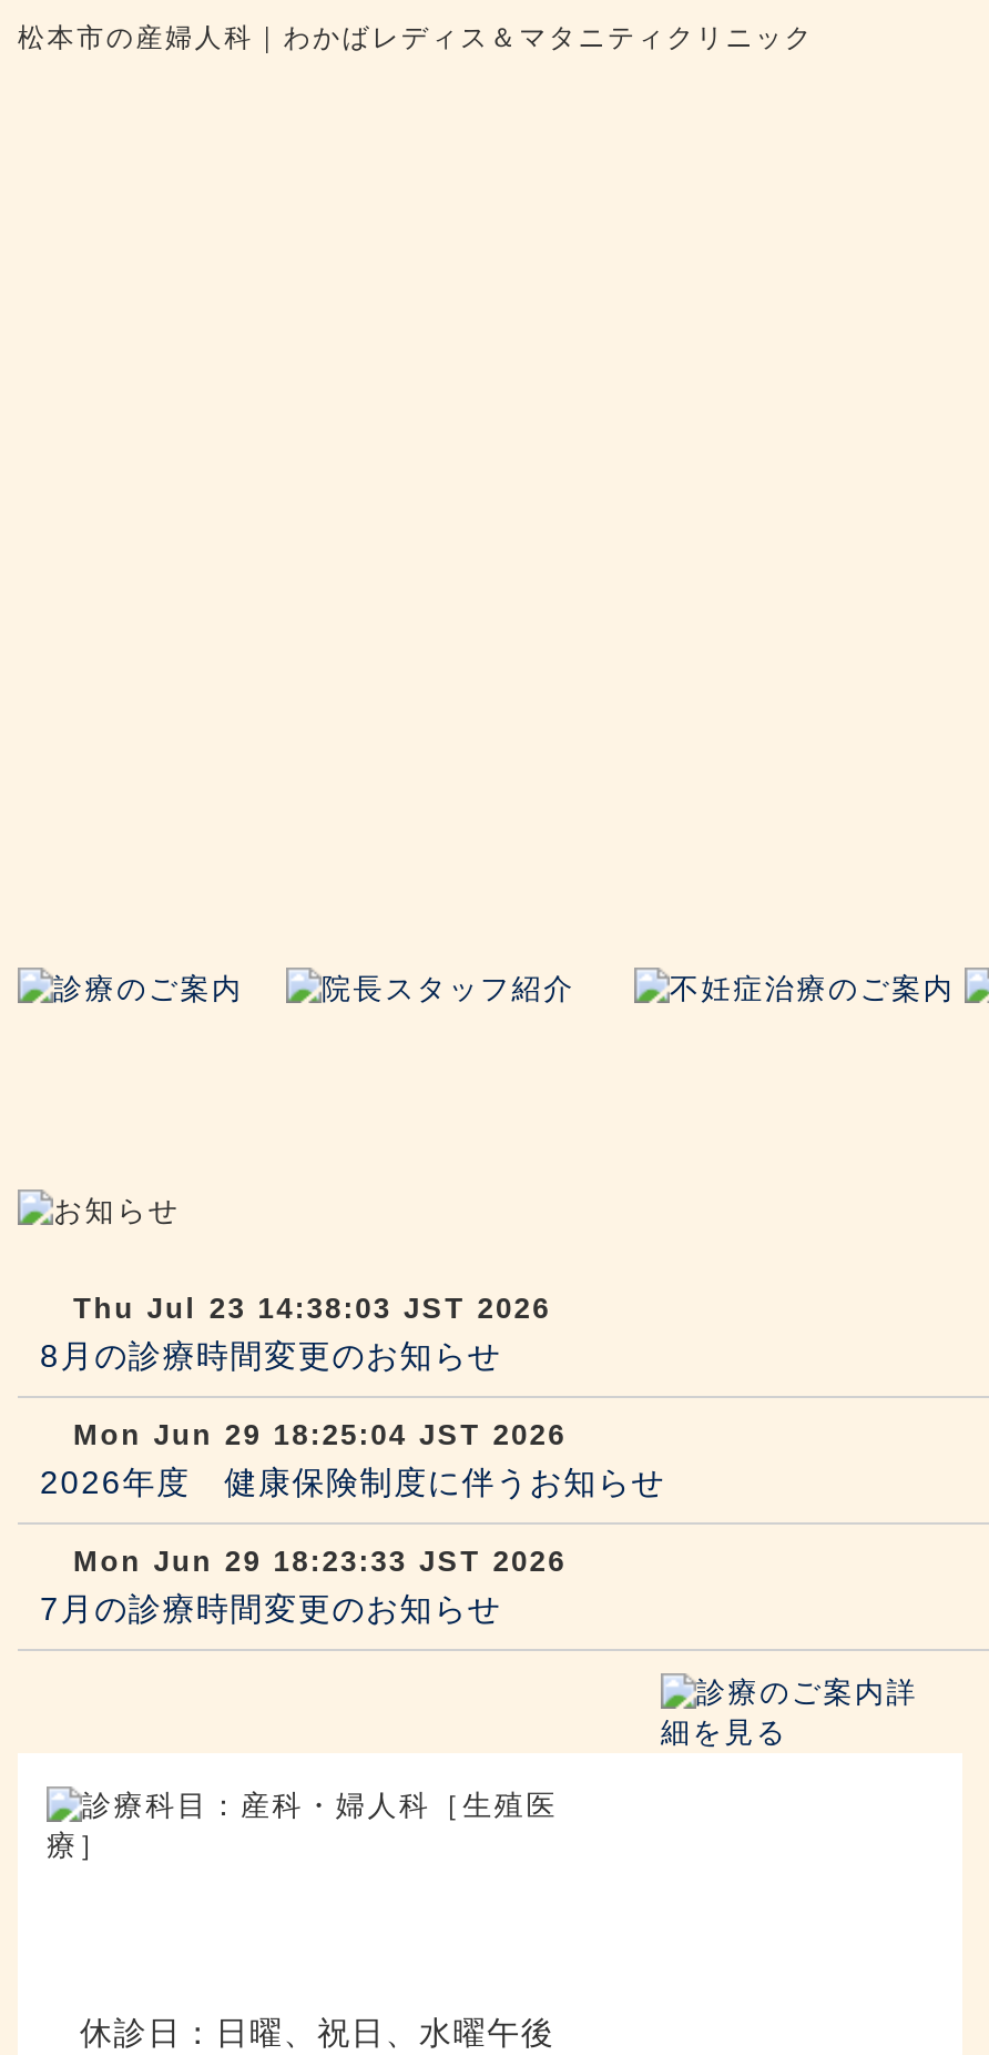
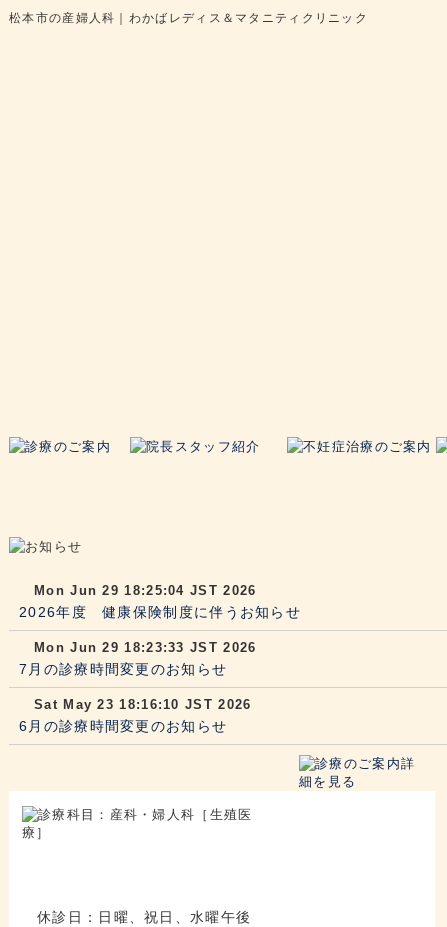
- Thu Jul 23 14:38:03 JST 2026
- 8月の診療時間変更のお知らせ

moved up: Mon Jun 29 18:25:04 JST 2026 | 2026年度 健康保険制度に伴うお知らせ | Mon Jun 29 18:23:33 JST 2026 | 7月の診療時間変更のお知らせ

+ Sat May 23 18:16:10 JST 2026
+ 6月の診療時間変更のお知らせ
